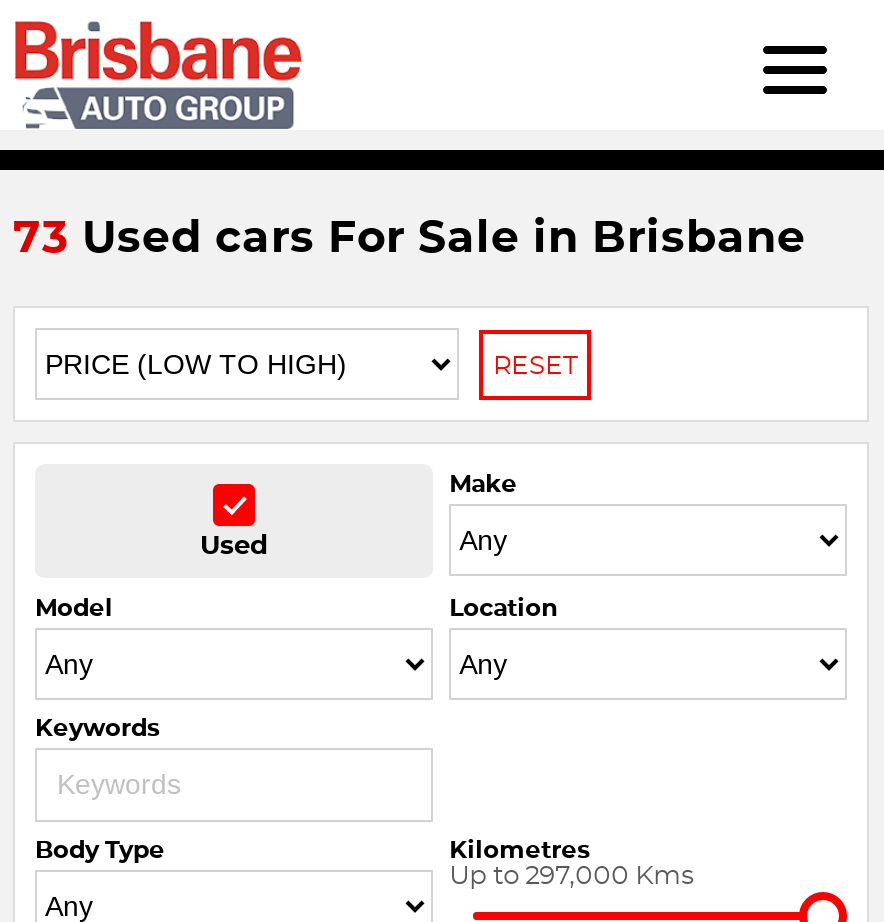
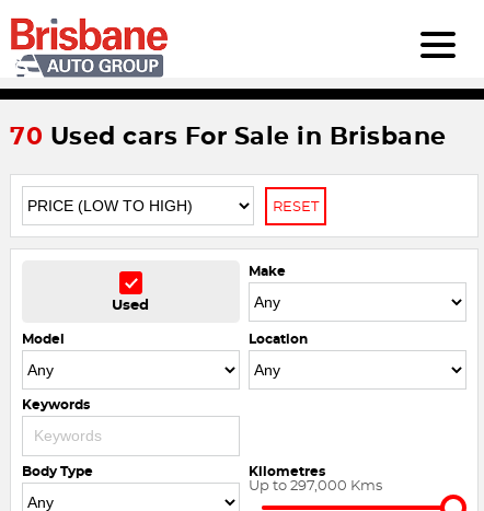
- 73 Used cars For Sale in Brisbane
+ 70 Used cars For Sale in Brisbane
